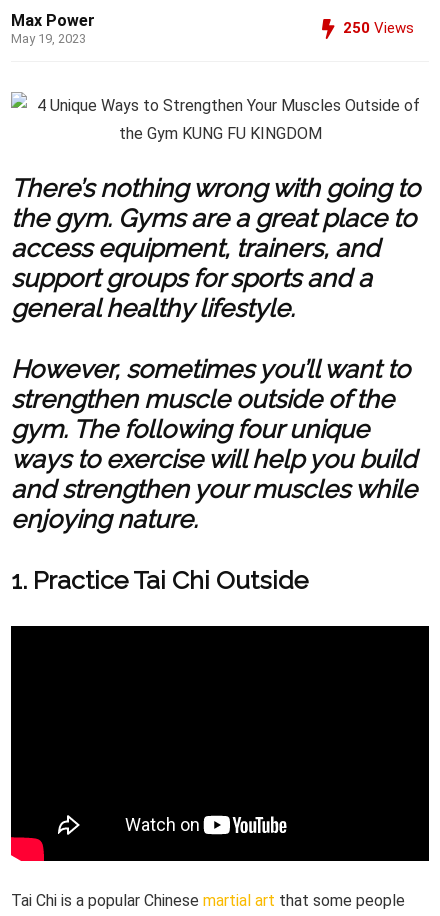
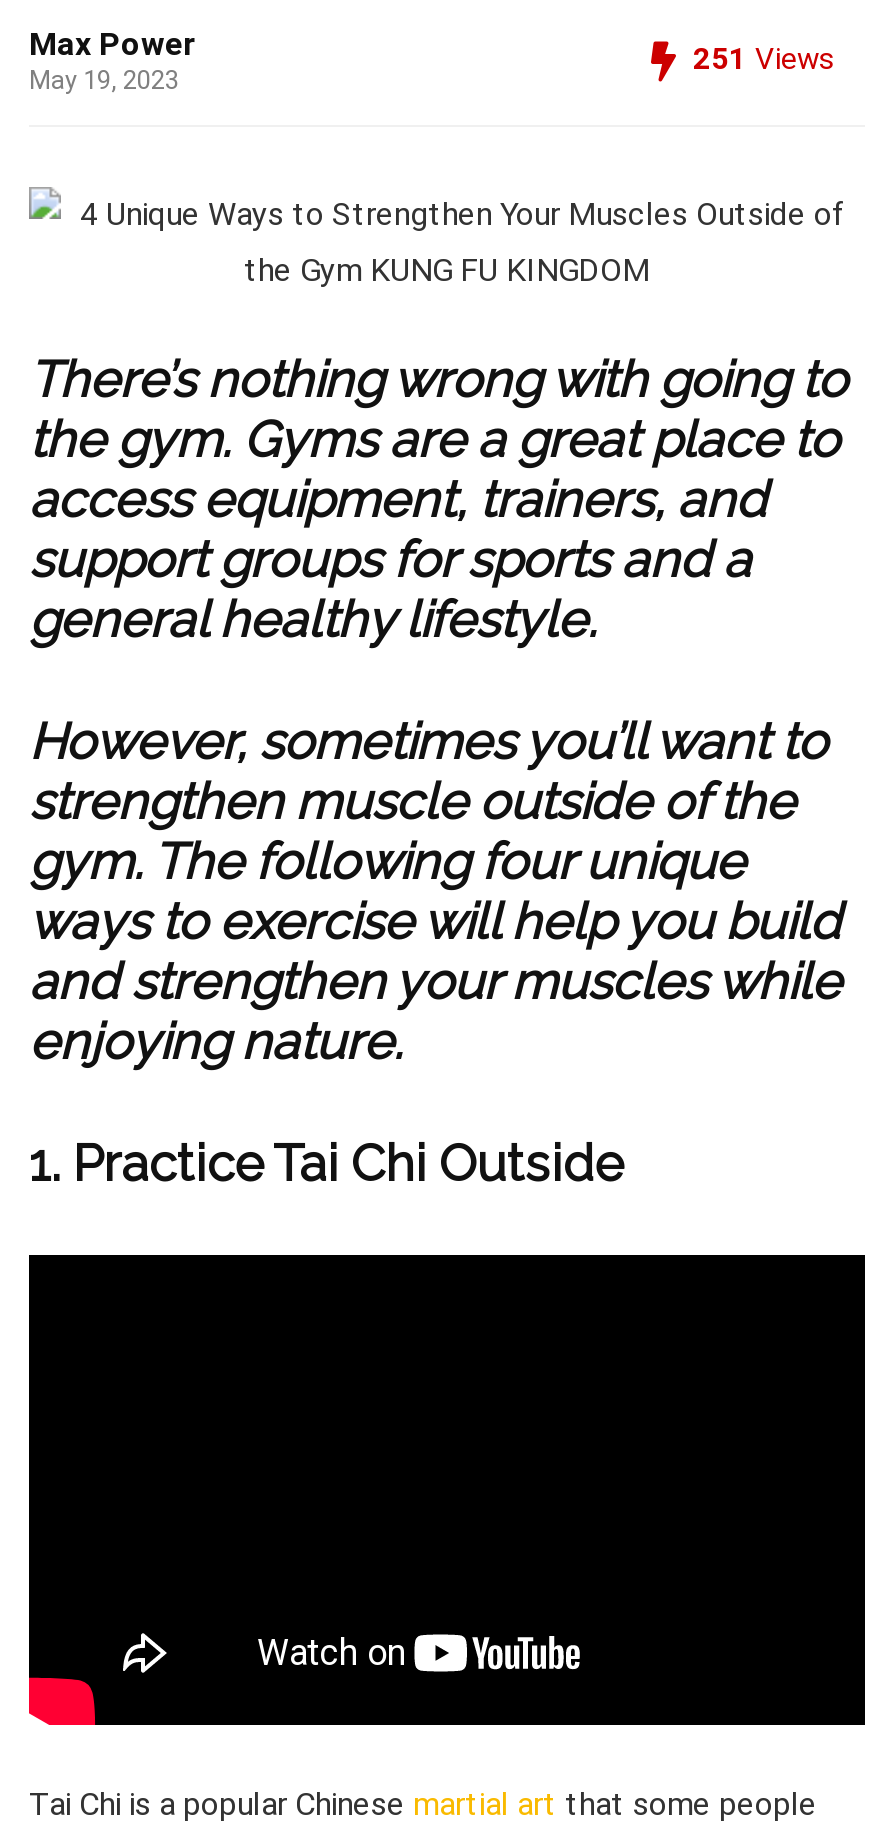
- 250 Views
+ 251 Views
